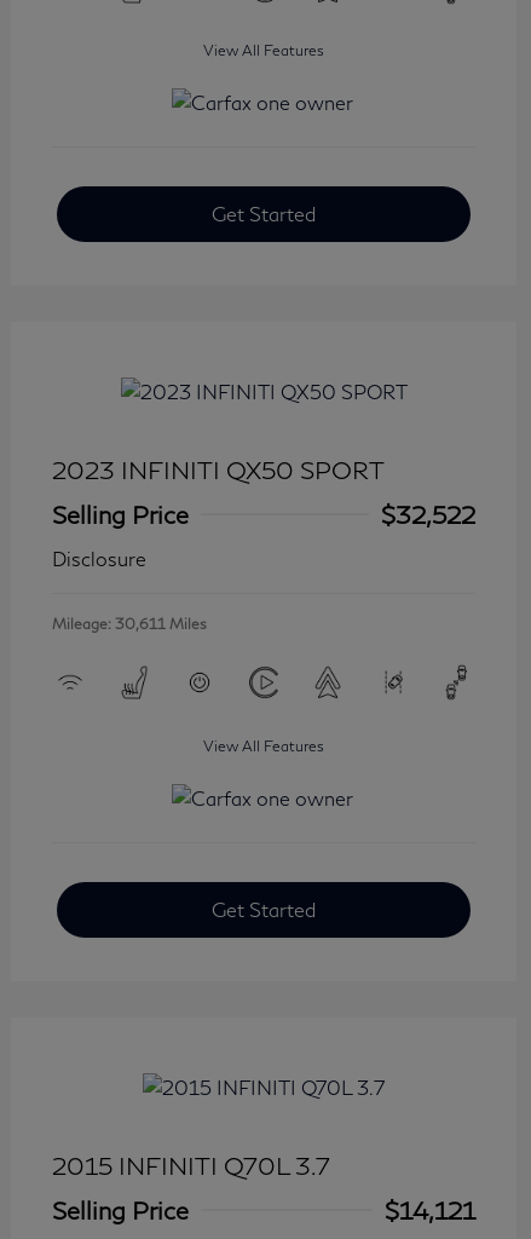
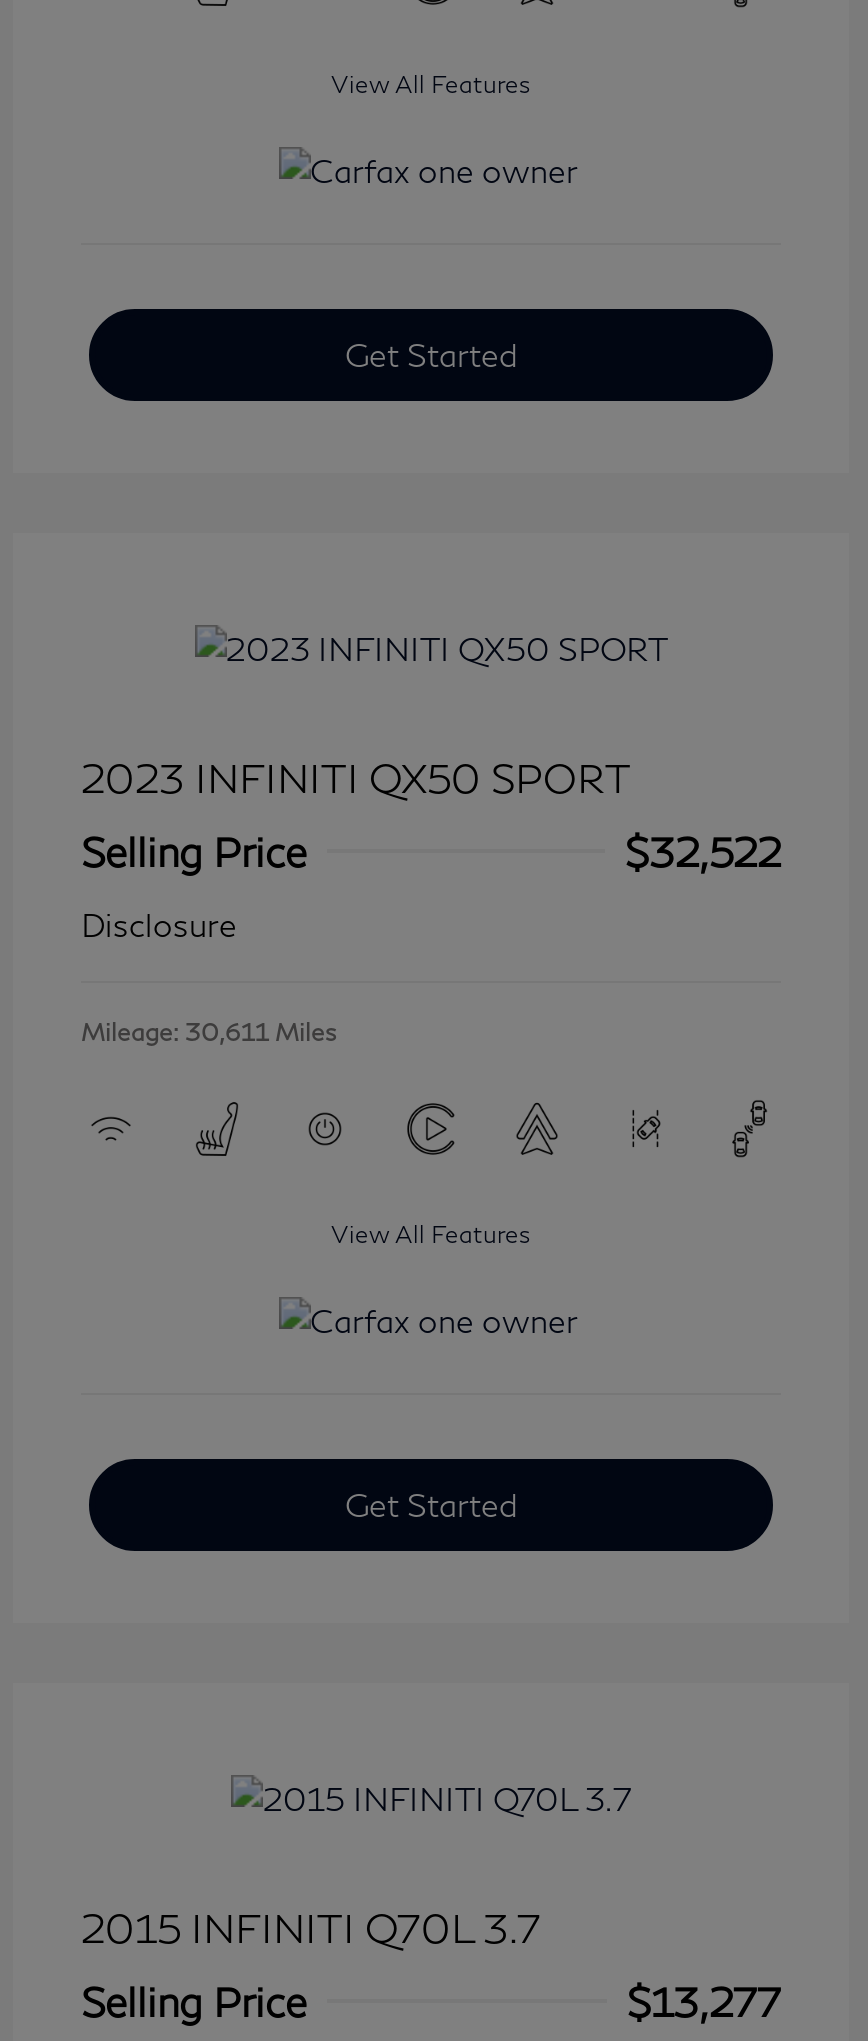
- $14,121
+ $13,277
